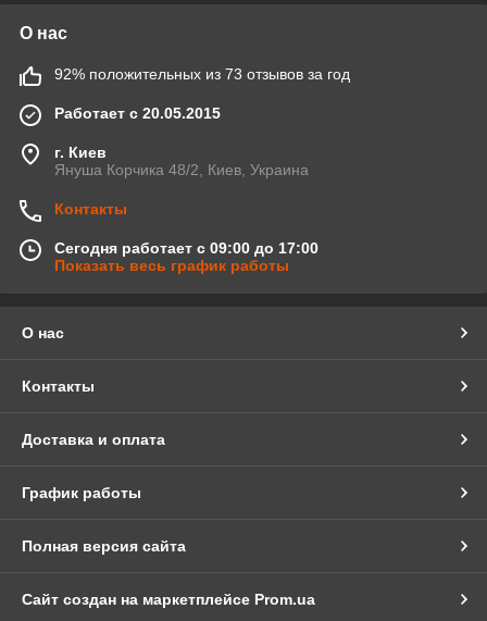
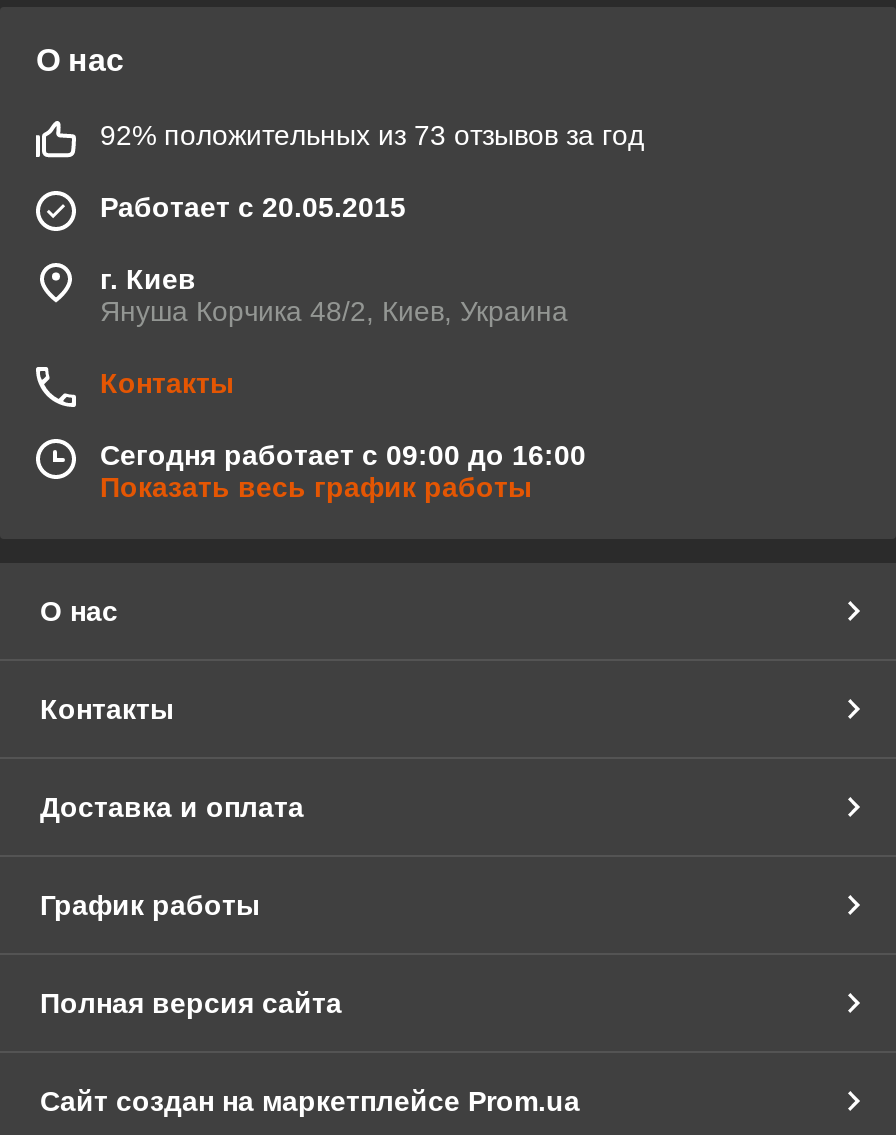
- Сегодня работает с 09:00 до 17:00
+ Сегодня работает с 09:00 до 16:00
